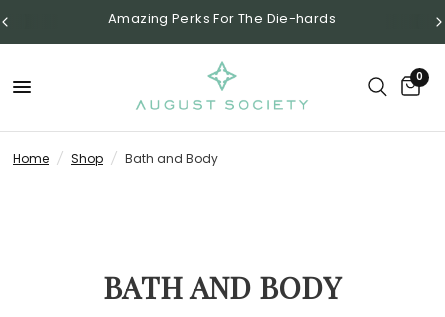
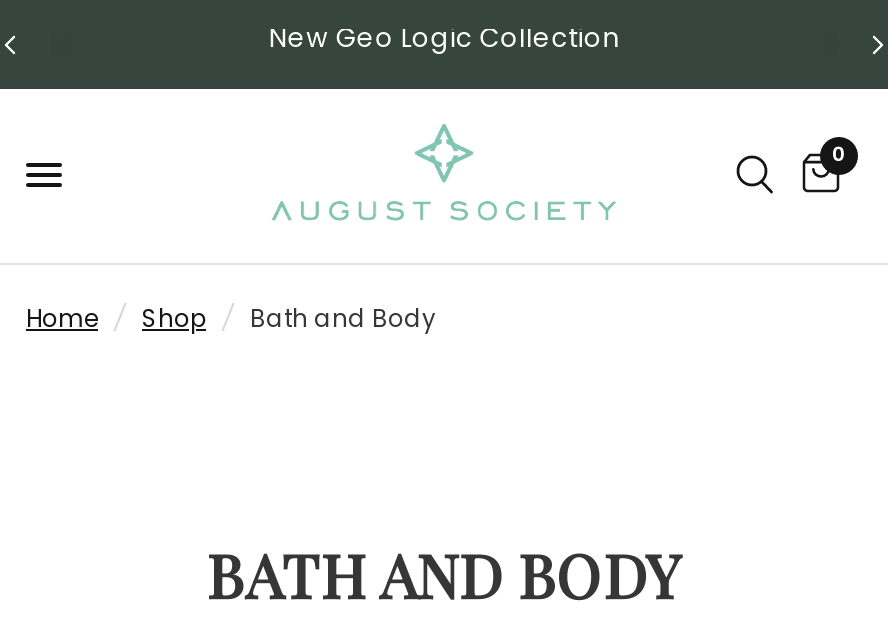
- Amazing Perks For The Die-hards
+ New Geo Logic Collection
